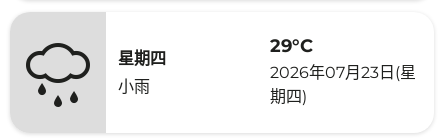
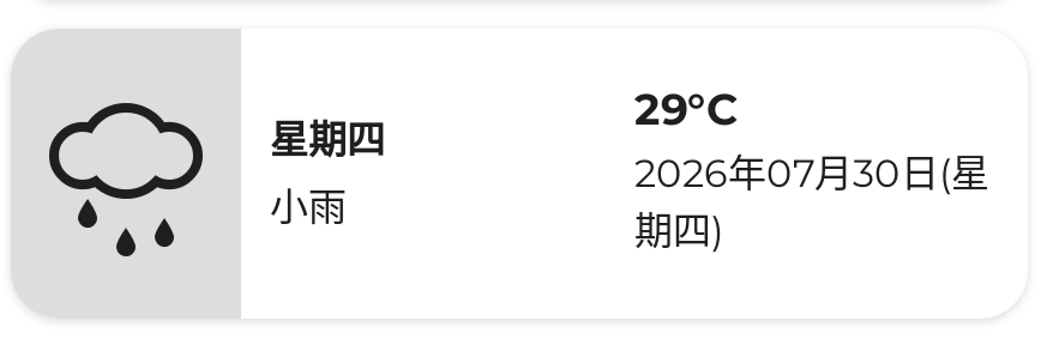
- 2026年07月23日(星
+ 2026年07月30日(星
